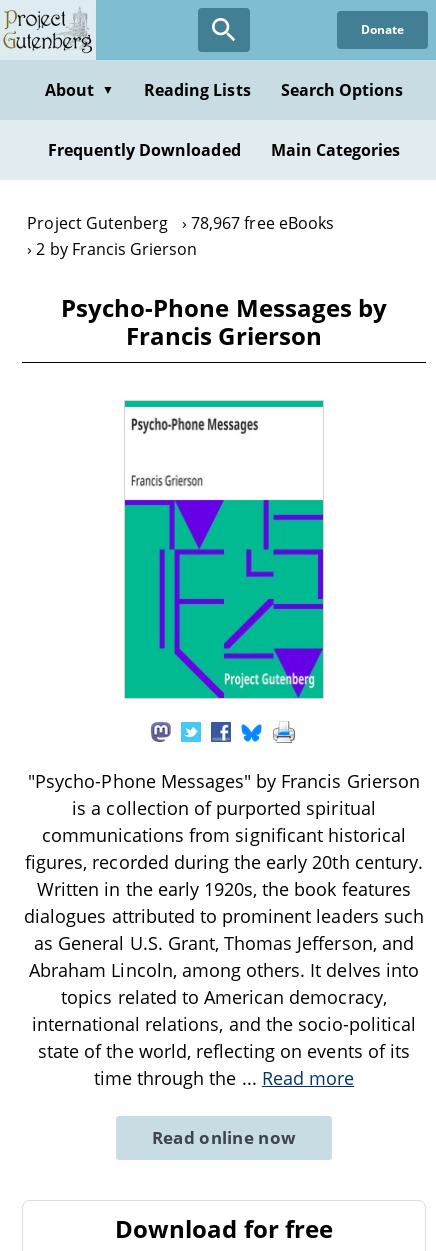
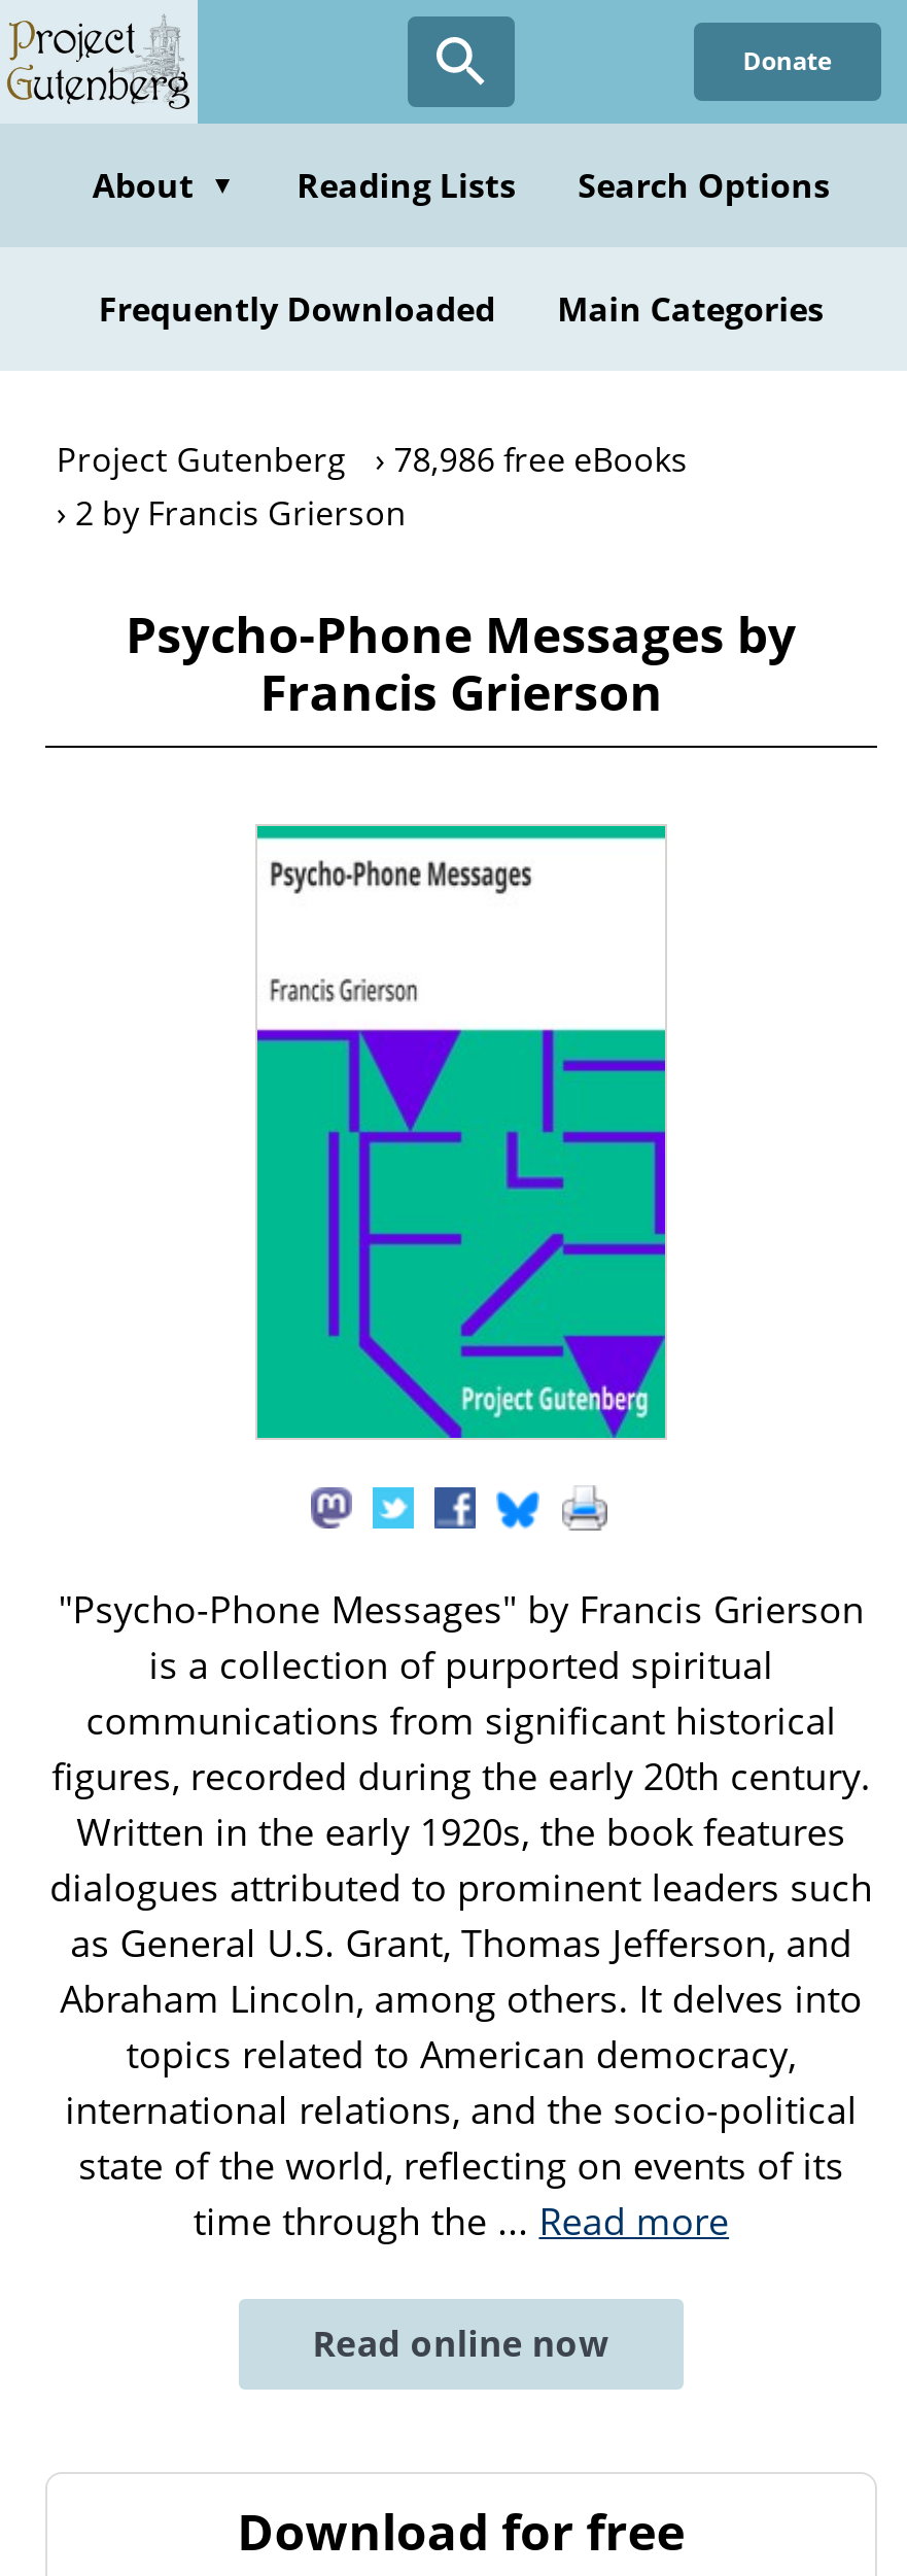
- Project Gutenberg 78,967 free eBooks
+ Project Gutenberg 78,986 free eBooks
